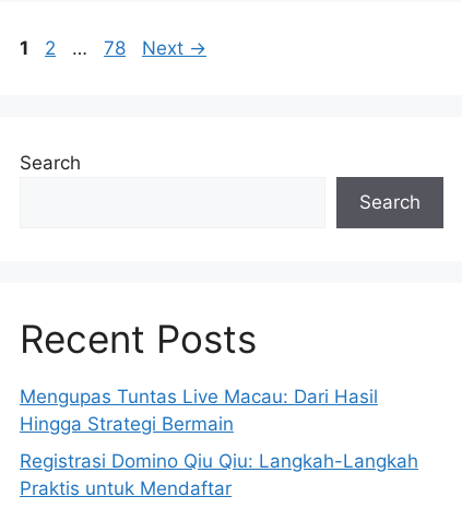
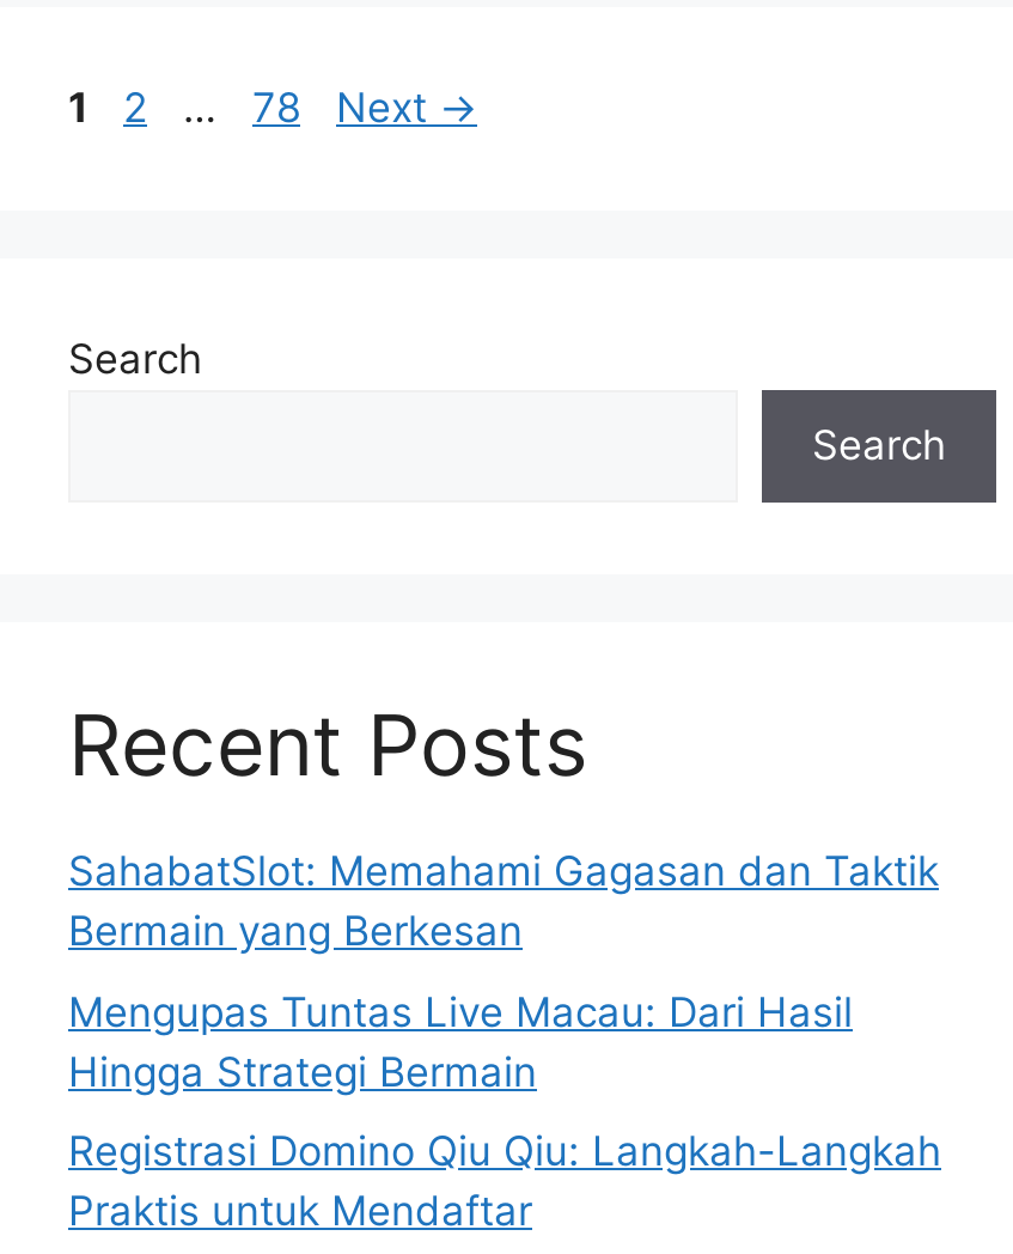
+ SahabatSlot: Memahami Gagasan dan Taktik
+ Bermain yang Berkesan
